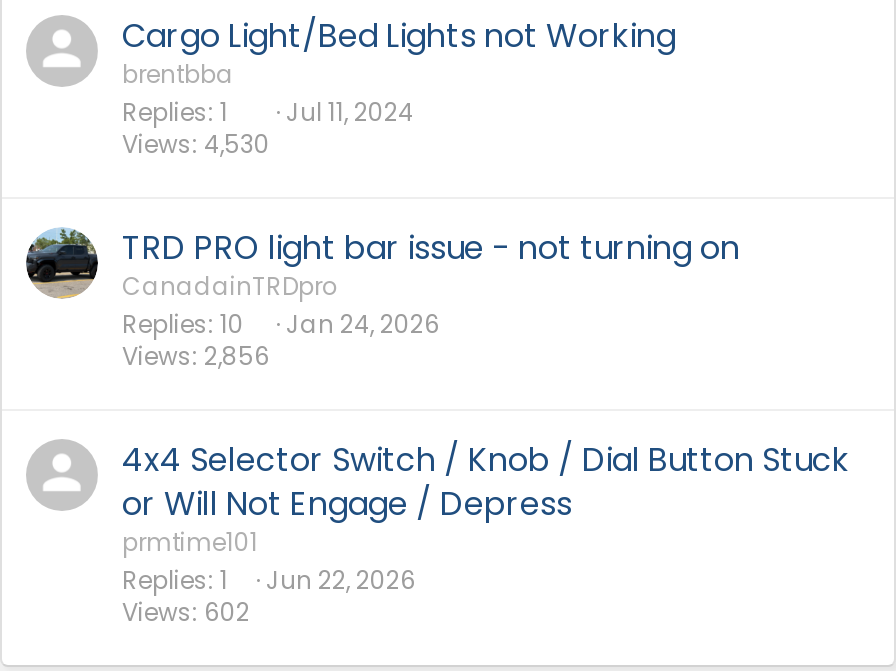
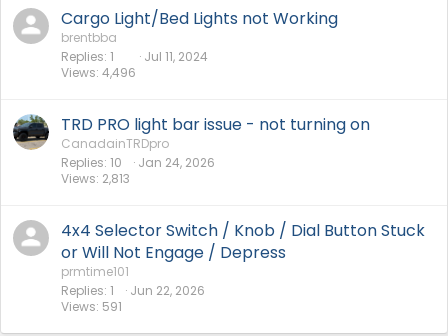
- Views 4,530
+ Views 4,496

- Views 2,856
+ Views 2,813

- Views 602
+ Views 591
